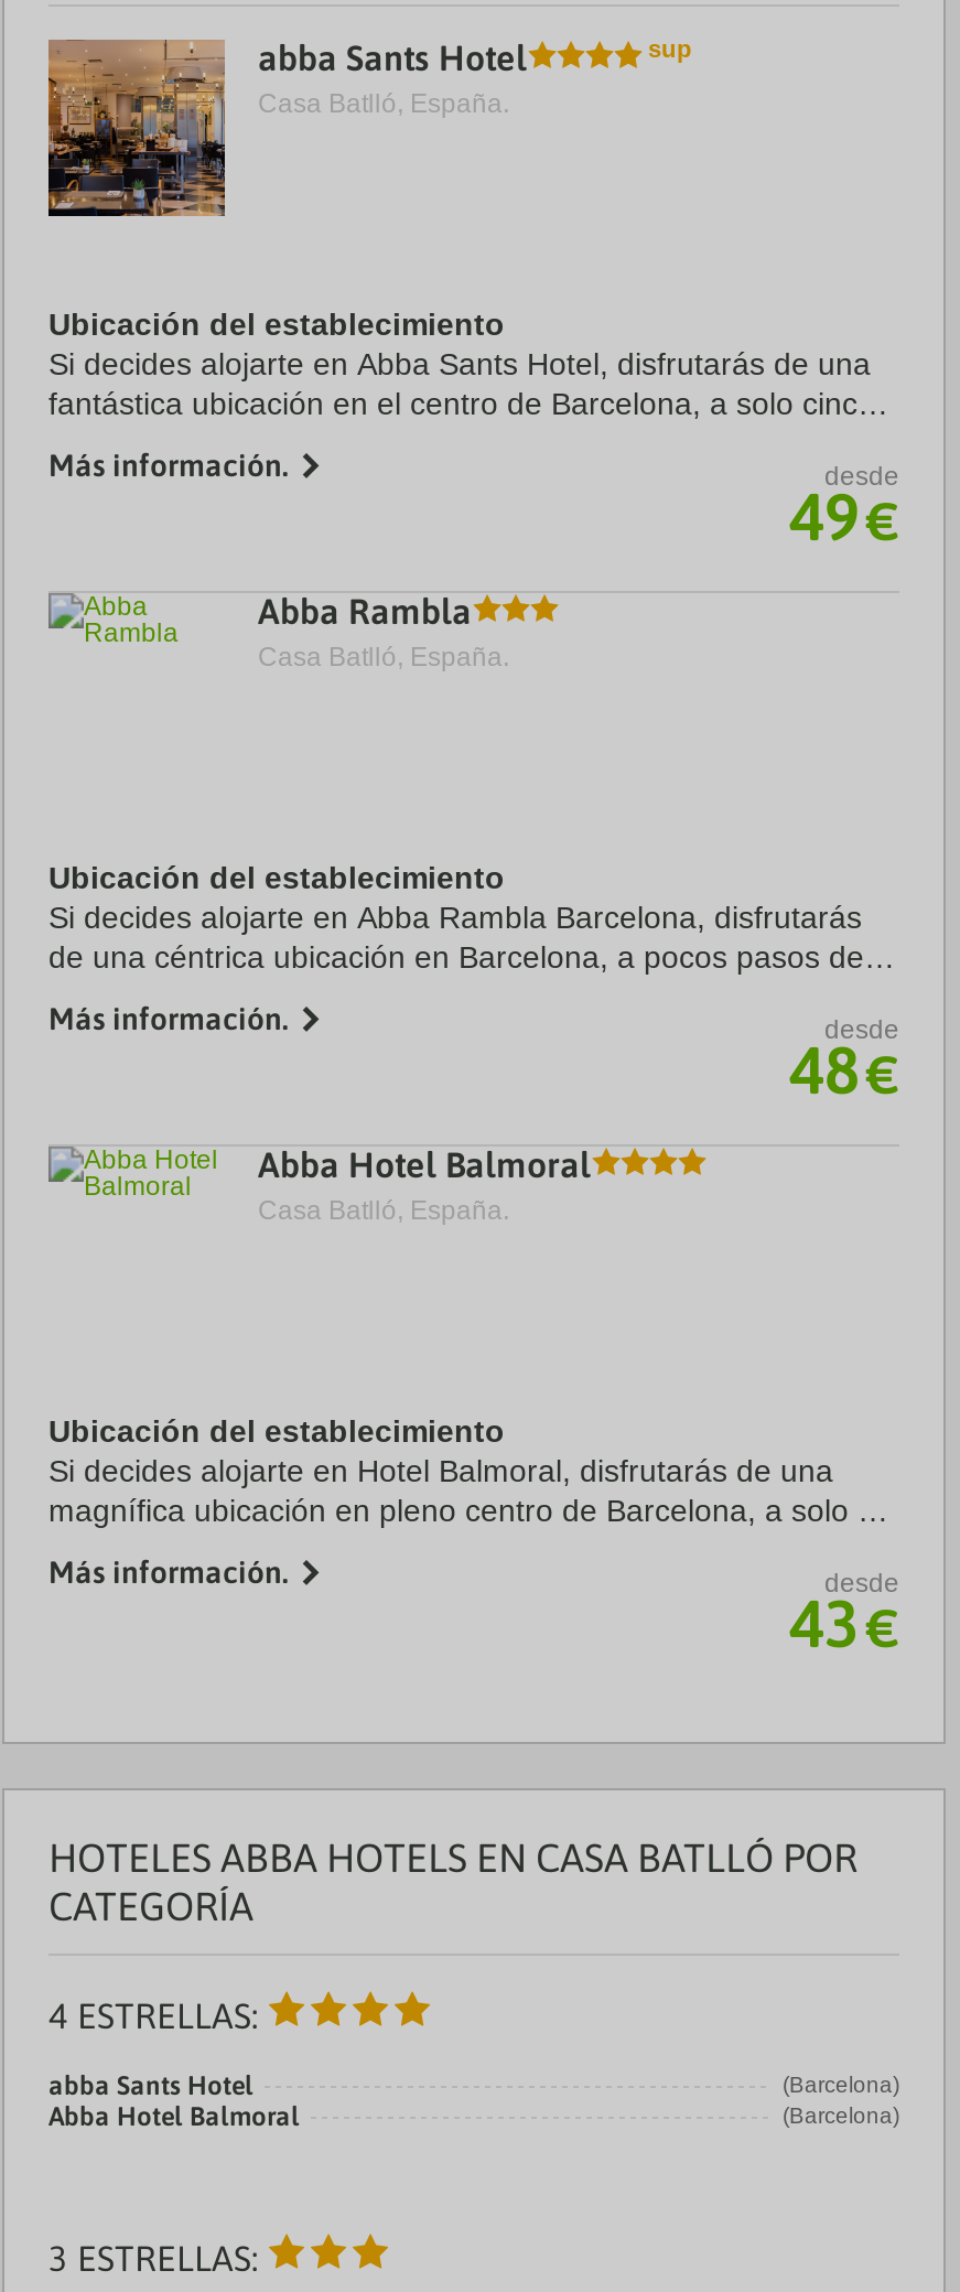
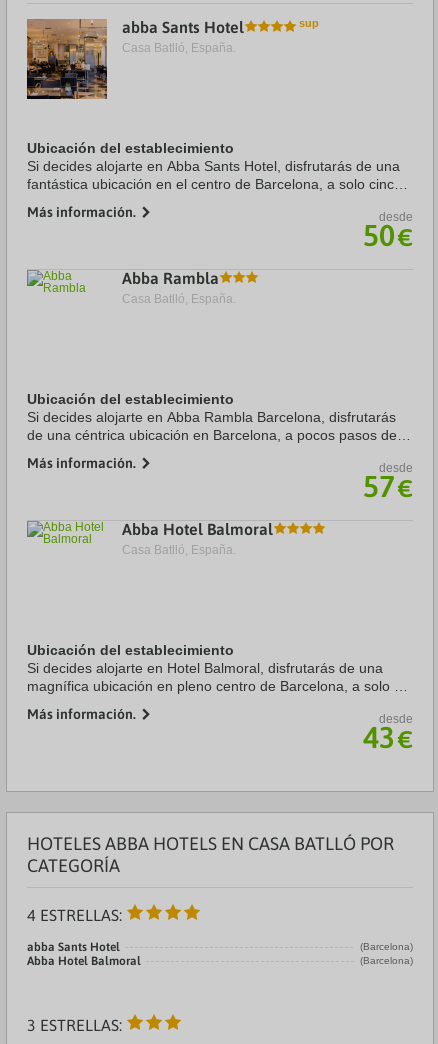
- 49 €
+ 50 €

- 48 €
+ 57 €
